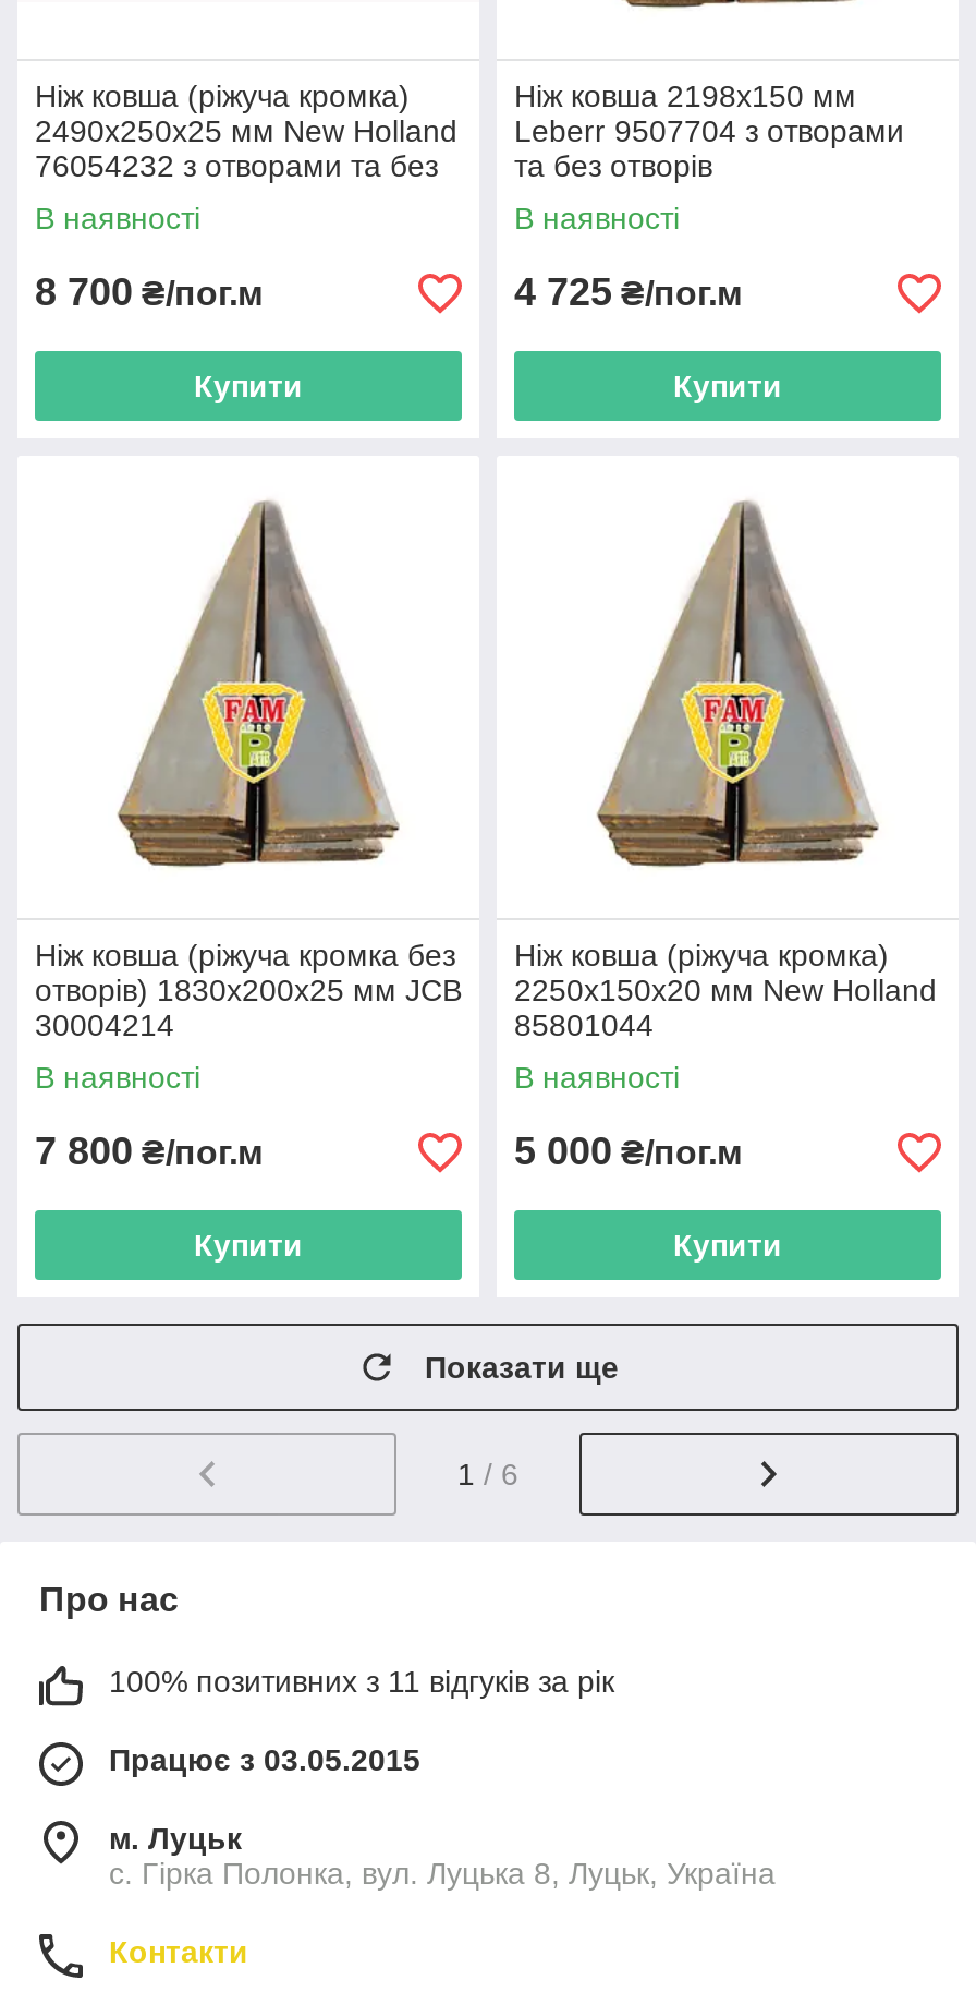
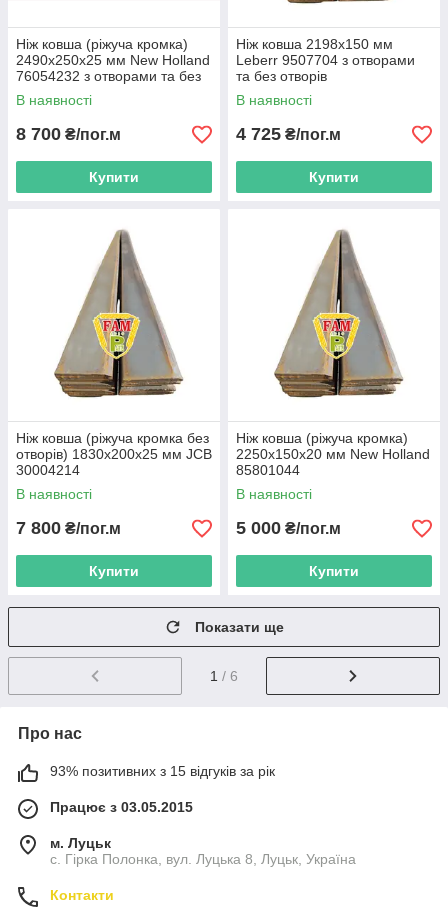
- 100% позитивних з 11 відгуків за рік
+ 93% позитивних з 15 відгуків за рік
